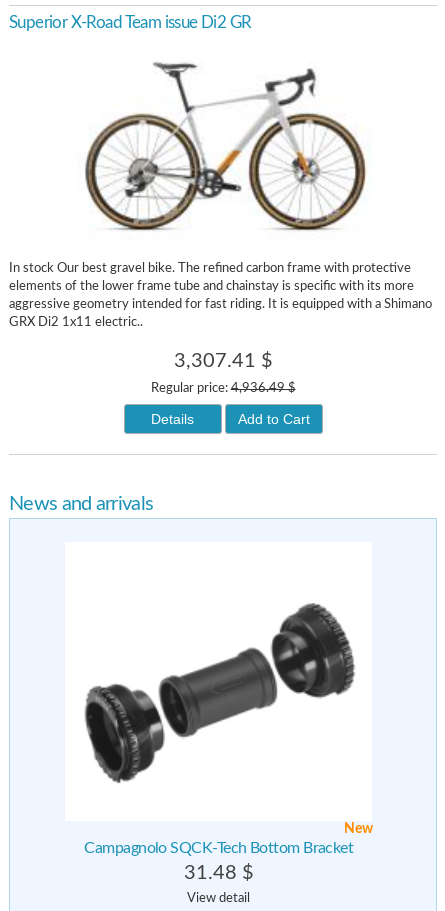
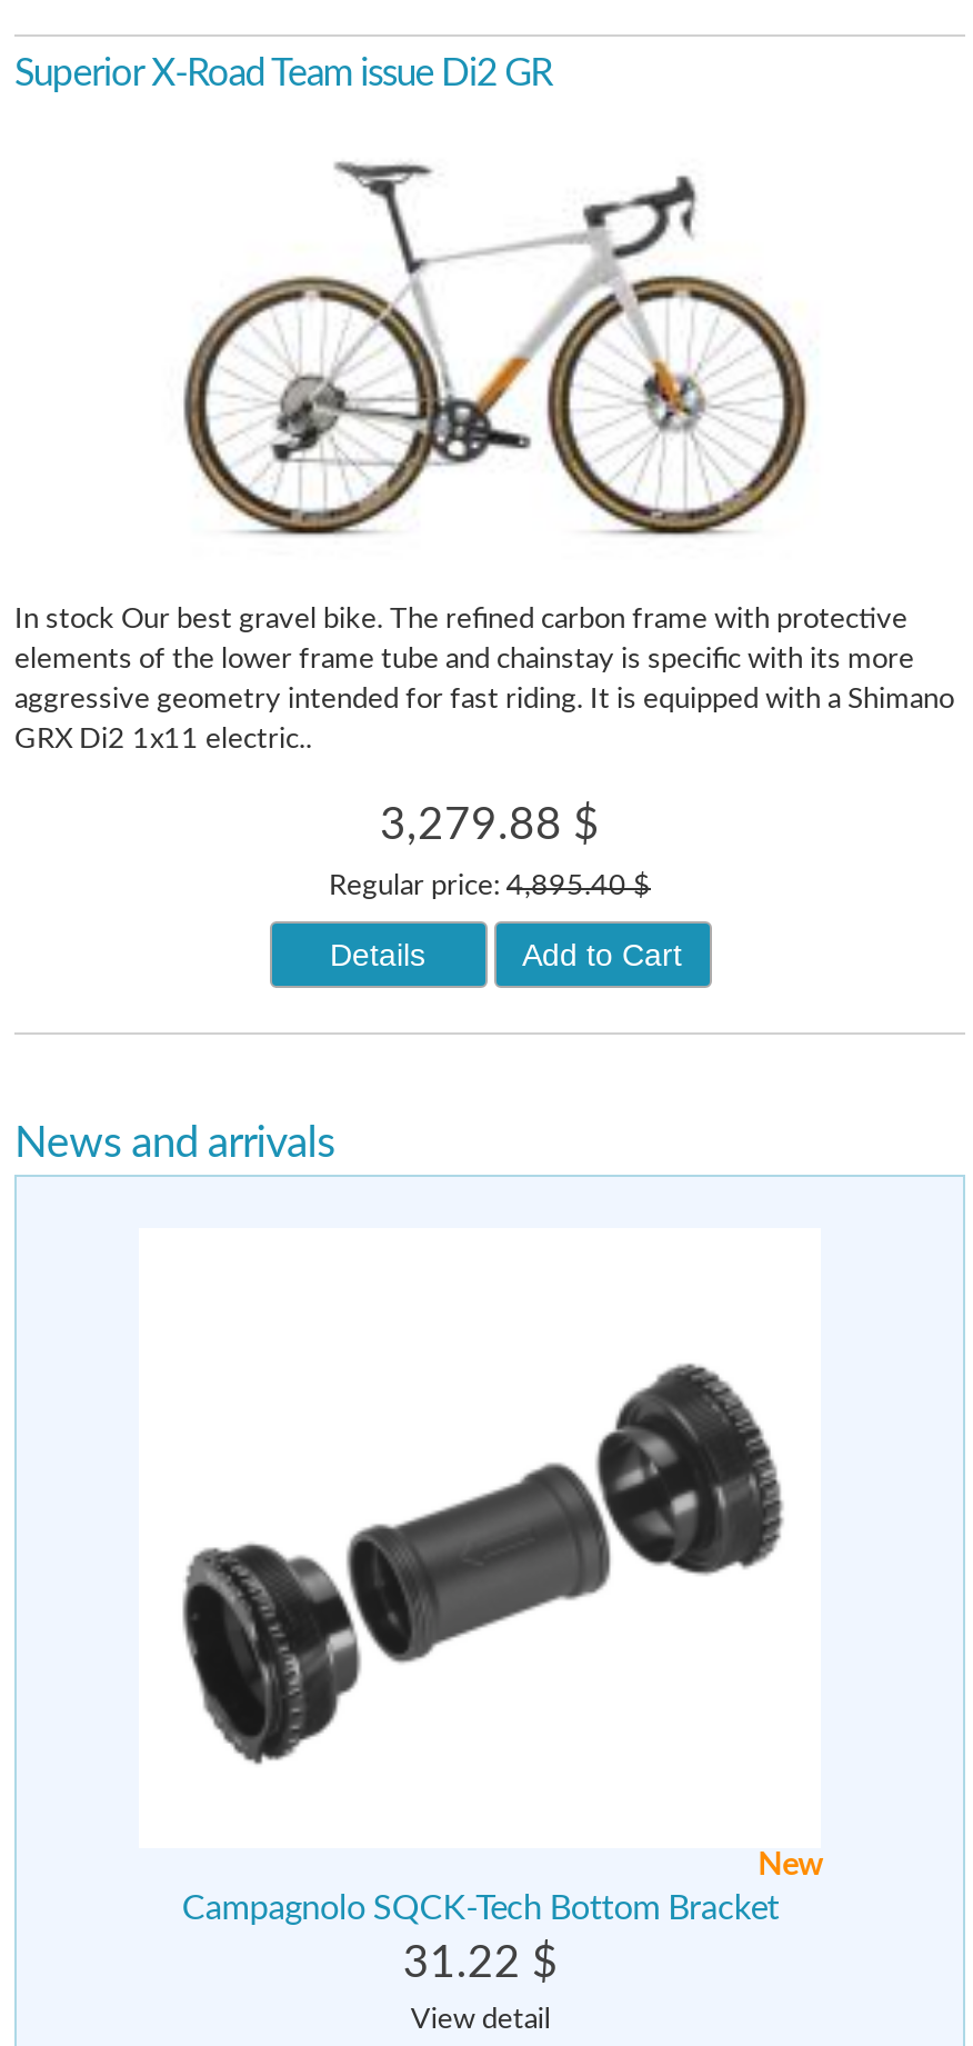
- 3,307.41 $
+ 3,279.88 $

- Regular price: 4,936.49 $
+ Regular price: 4,895.40 $

- 31.48 $
+ 31.22 $
